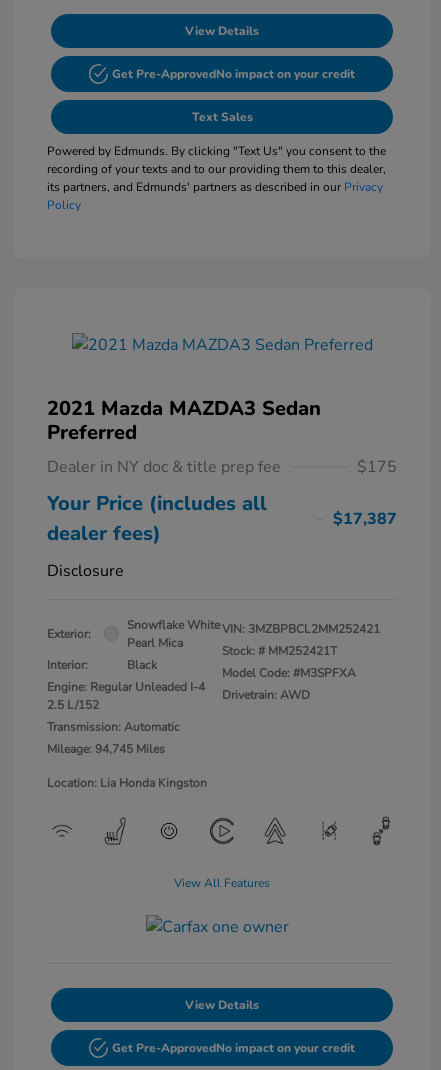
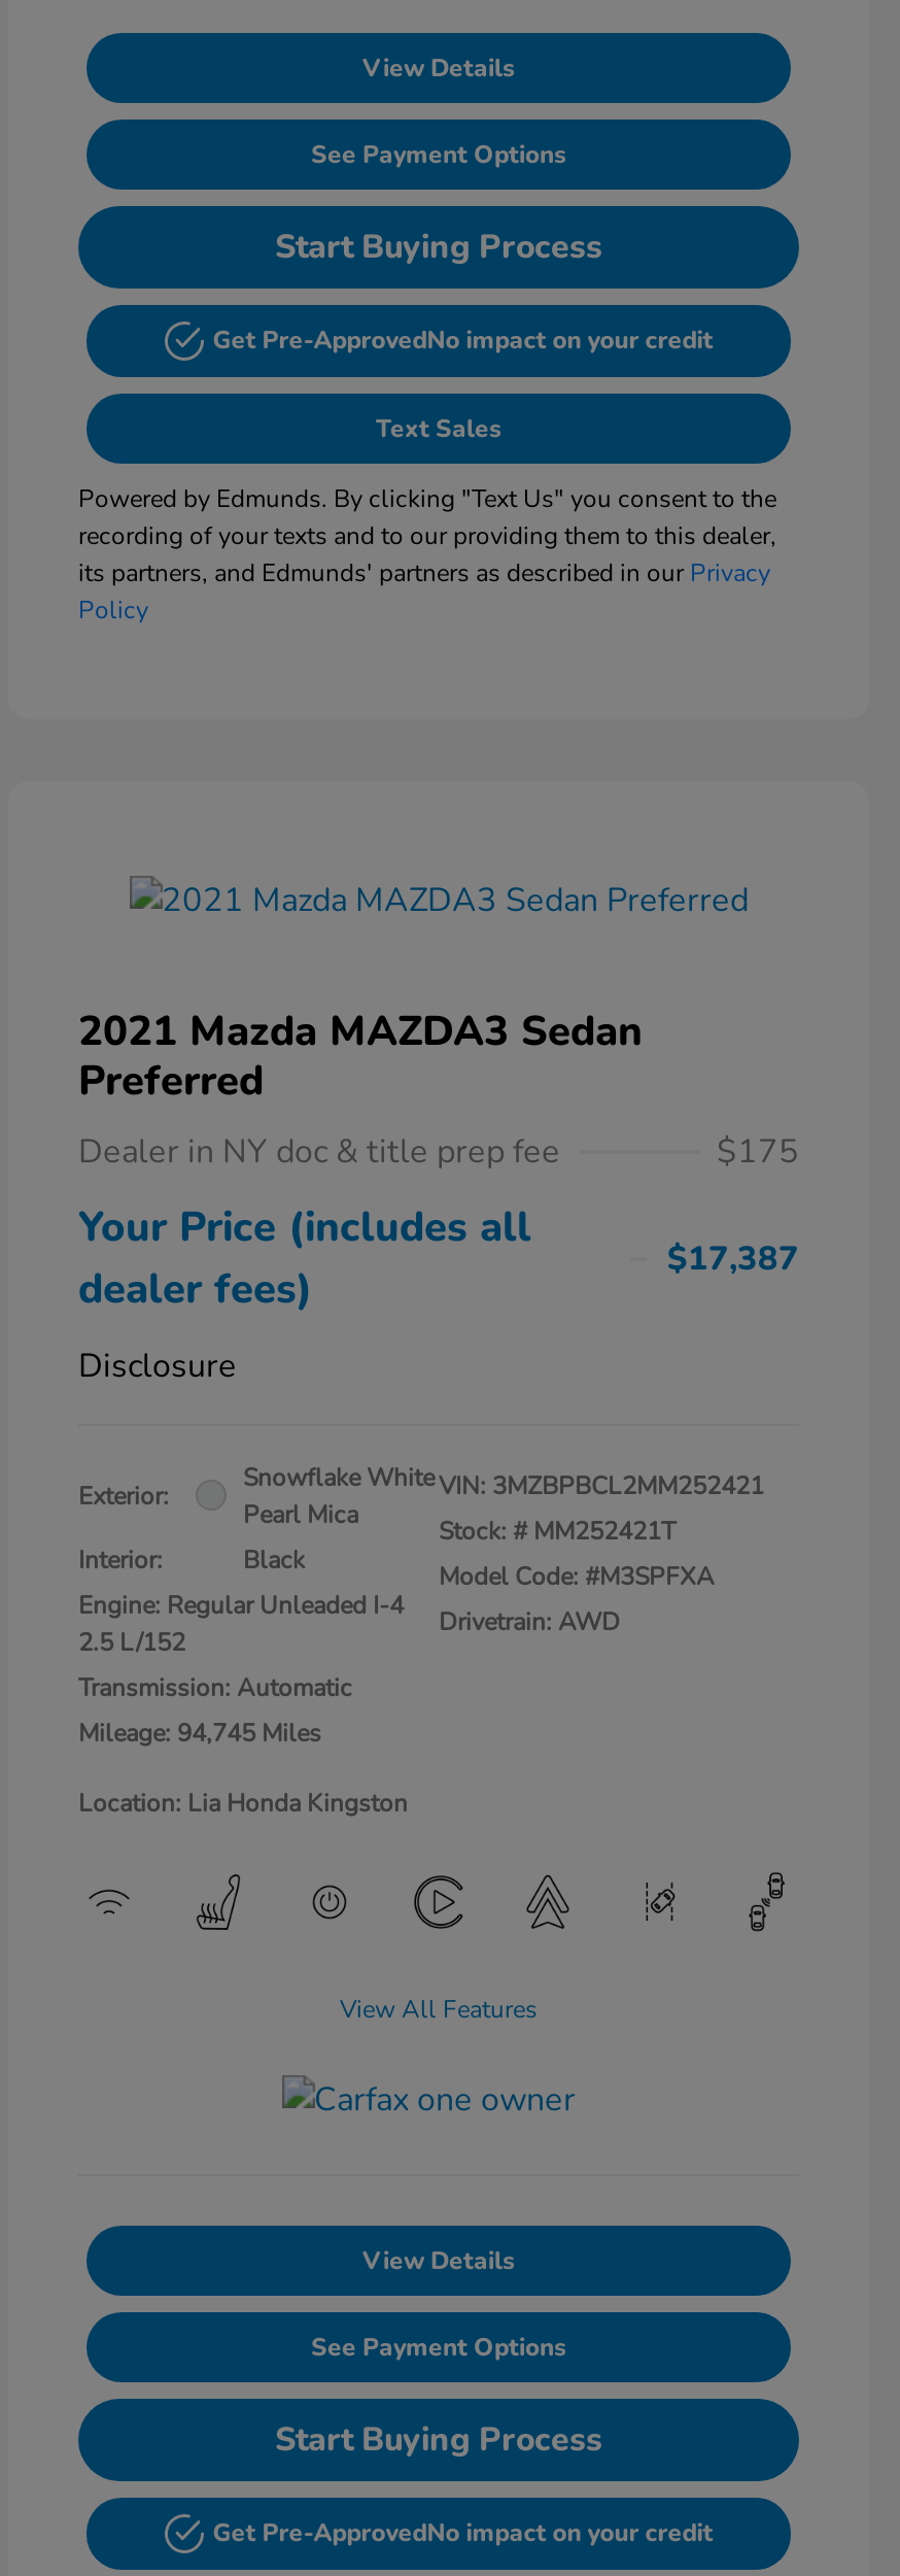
+ See Payment Options
+ Start Buying Process

+ See Payment Options
+ Start Buying Process
